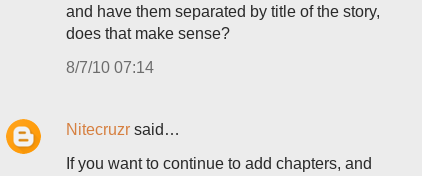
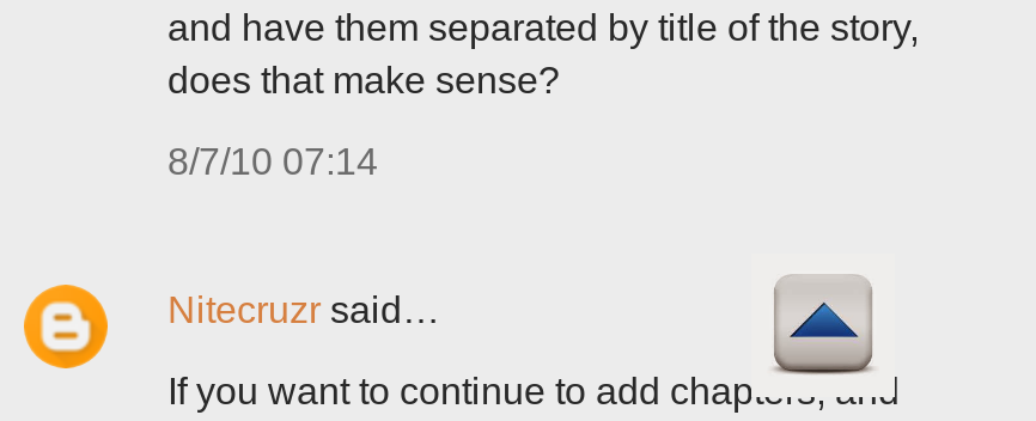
+ [image]
